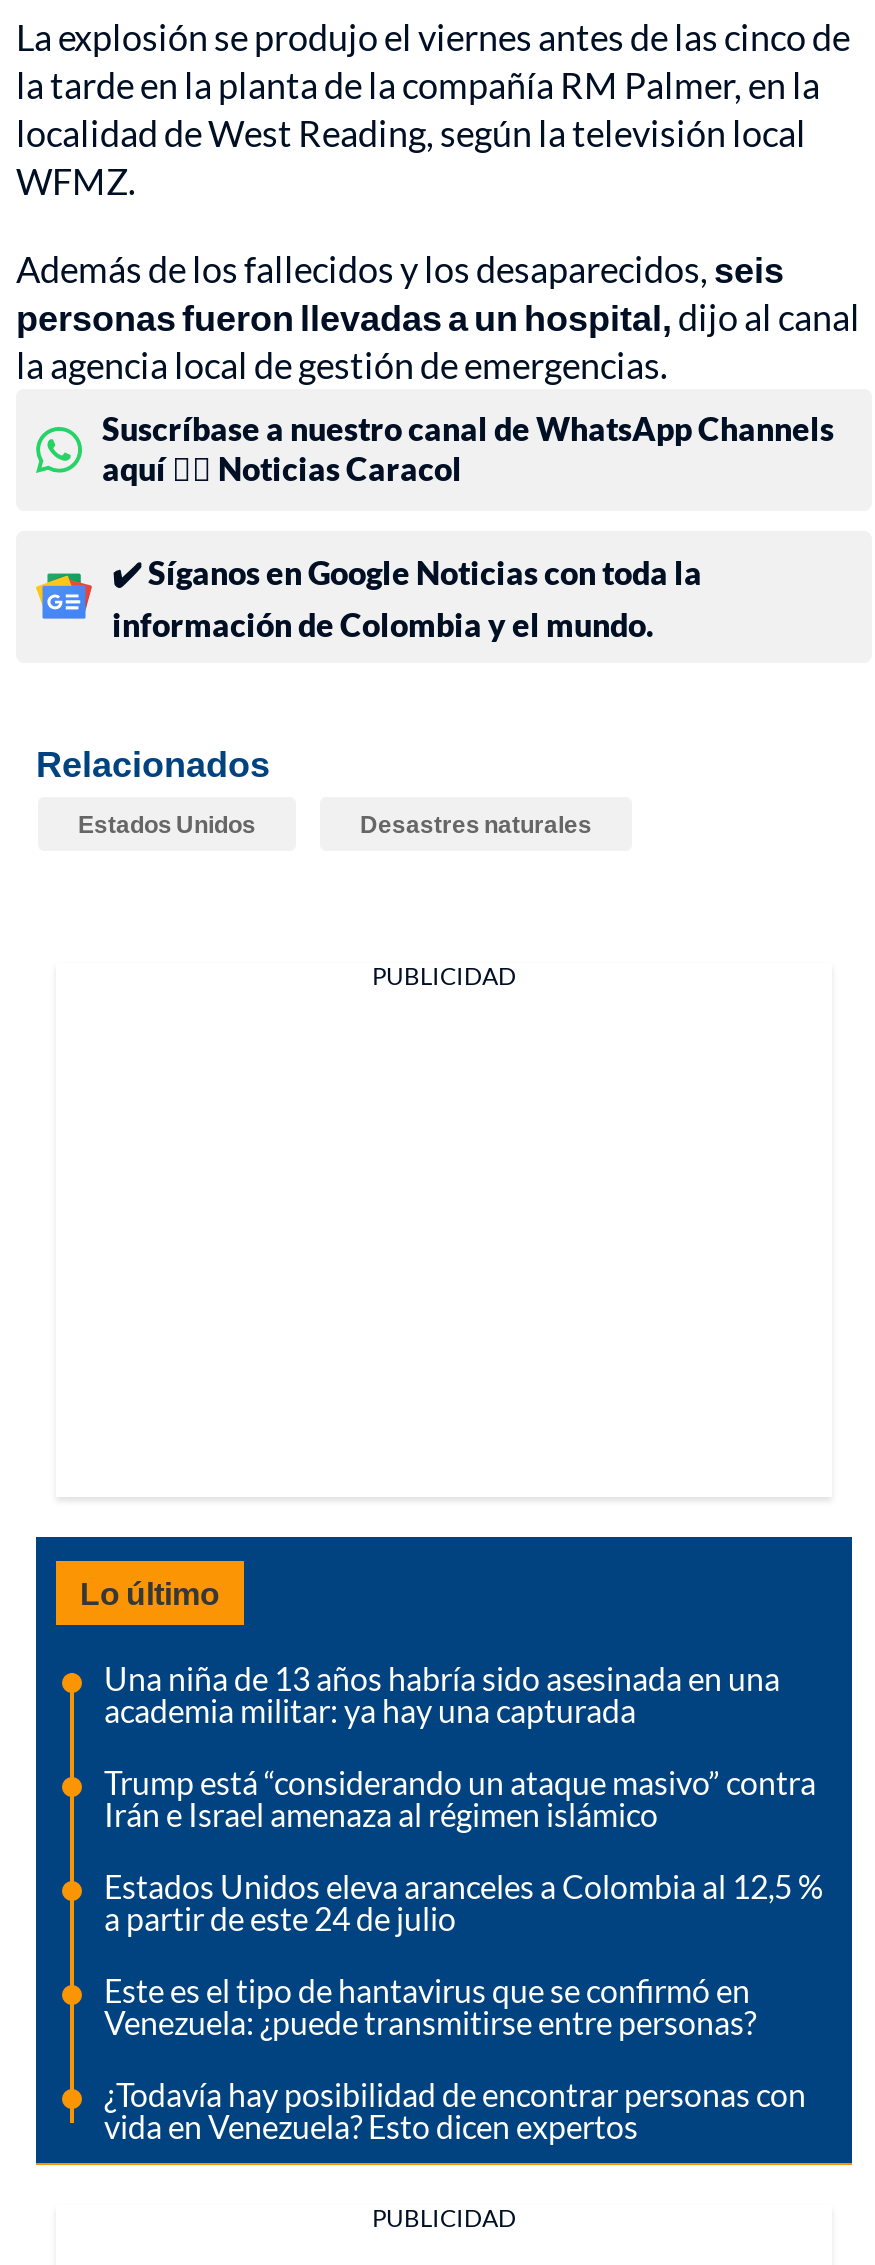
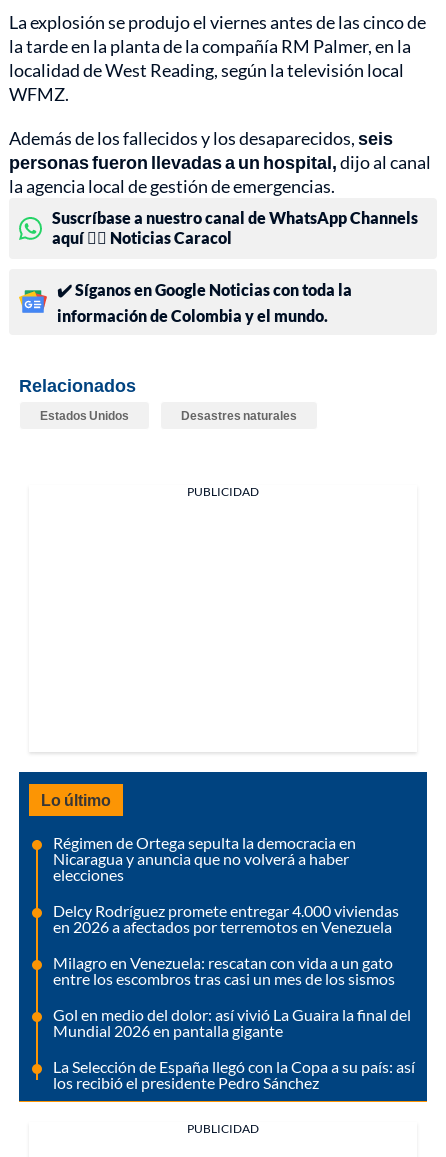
- Una niña de 13 años habría sido asesinada en una
- academia militar: ya hay una capturada
+ Régimen de Ortega sepulta la democracia en
+ Nicaragua y anuncia que no volverá a haber
+ elecciones

- Trump está “considerando un ataque masivo” contra
- Irán e Israel amenaza al régimen islámico
+ Delcy Rodríguez promete entregar 4.000 viviendas
+ en 2026 a afectados por terremotos en Venezuela

- Estados Unidos eleva aranceles a Colombia al 12,5 %
- a partir de este 24 de julio
+ Milagro en Venezuela: rescatan con vida a un gato
+ entre los escombros tras casi un mes de los sismos

- Este es el tipo de hantavirus que se confirmó en
- Venezuela: ¿puede transmitirse entre personas?
+ Gol en medio del dolor: así vivió La Guaira la final del
+ Mundial 2026 en pantalla gigante

- ¿Todavía hay posibilidad de encontrar personas con
- vida en Venezuela? Esto dicen expertos
+ La Selección de España llegó con la Copa a su país: así
+ los recibió el presidente Pedro Sánchez
